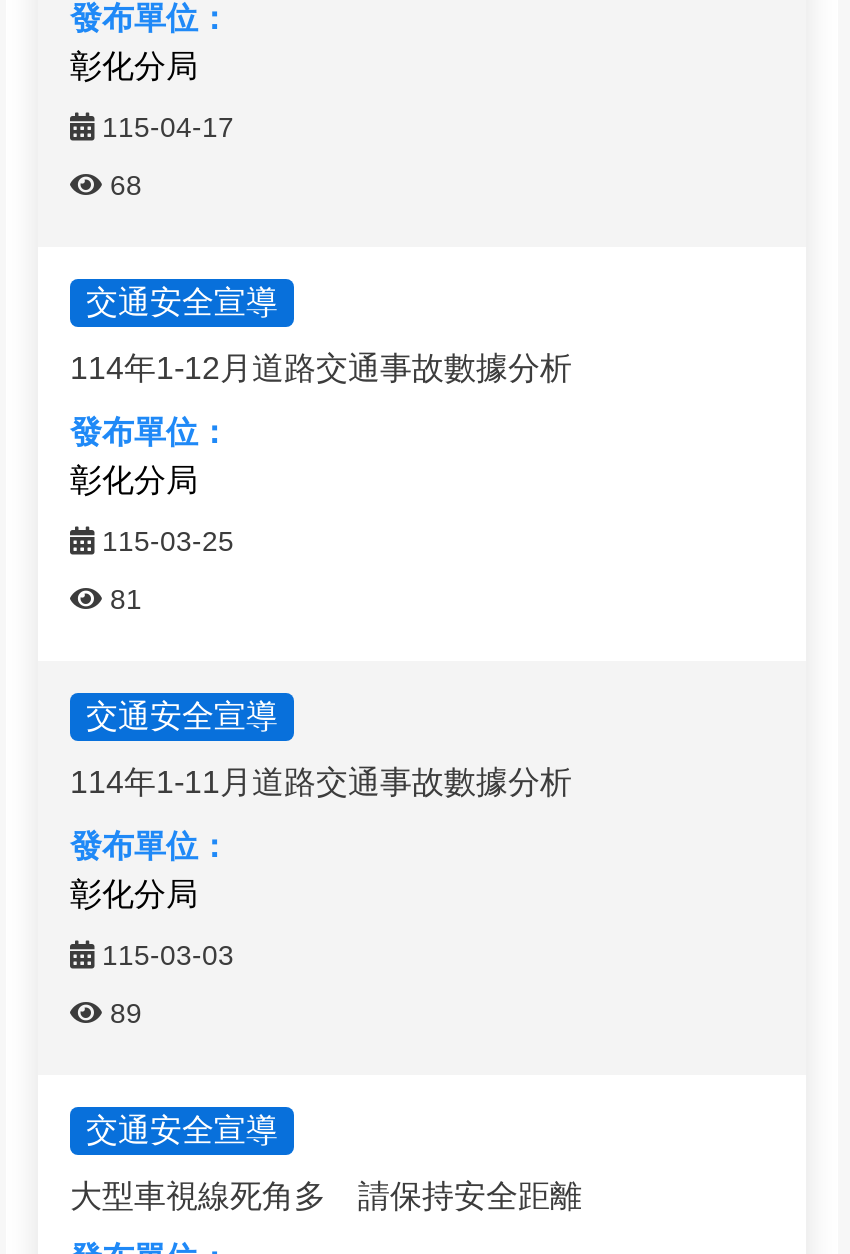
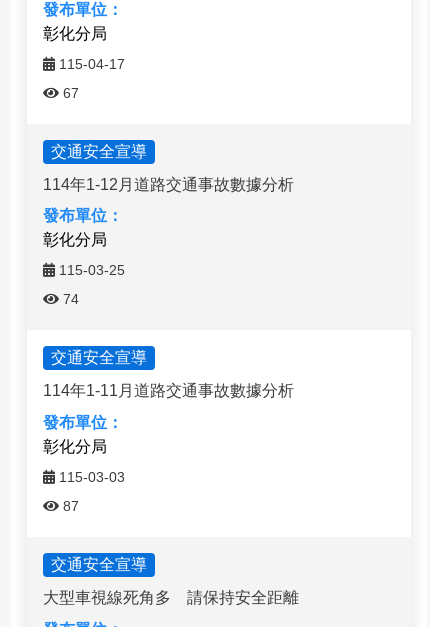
- 68
+ 67

- 81
+ 74

- 89
+ 87
